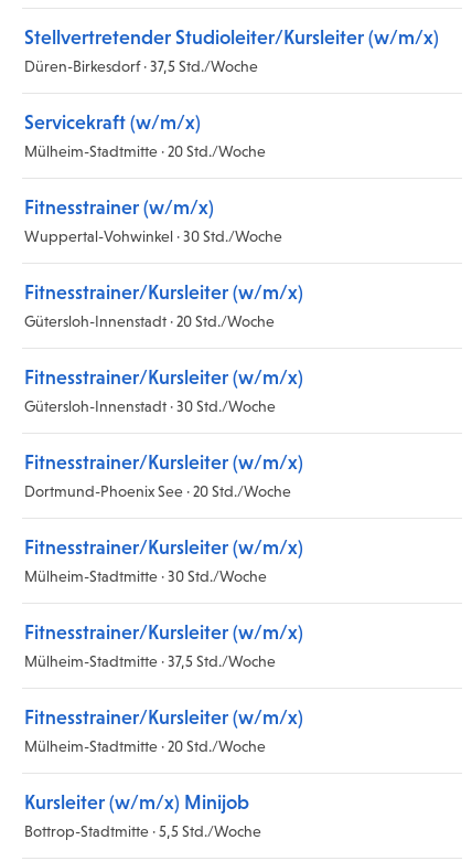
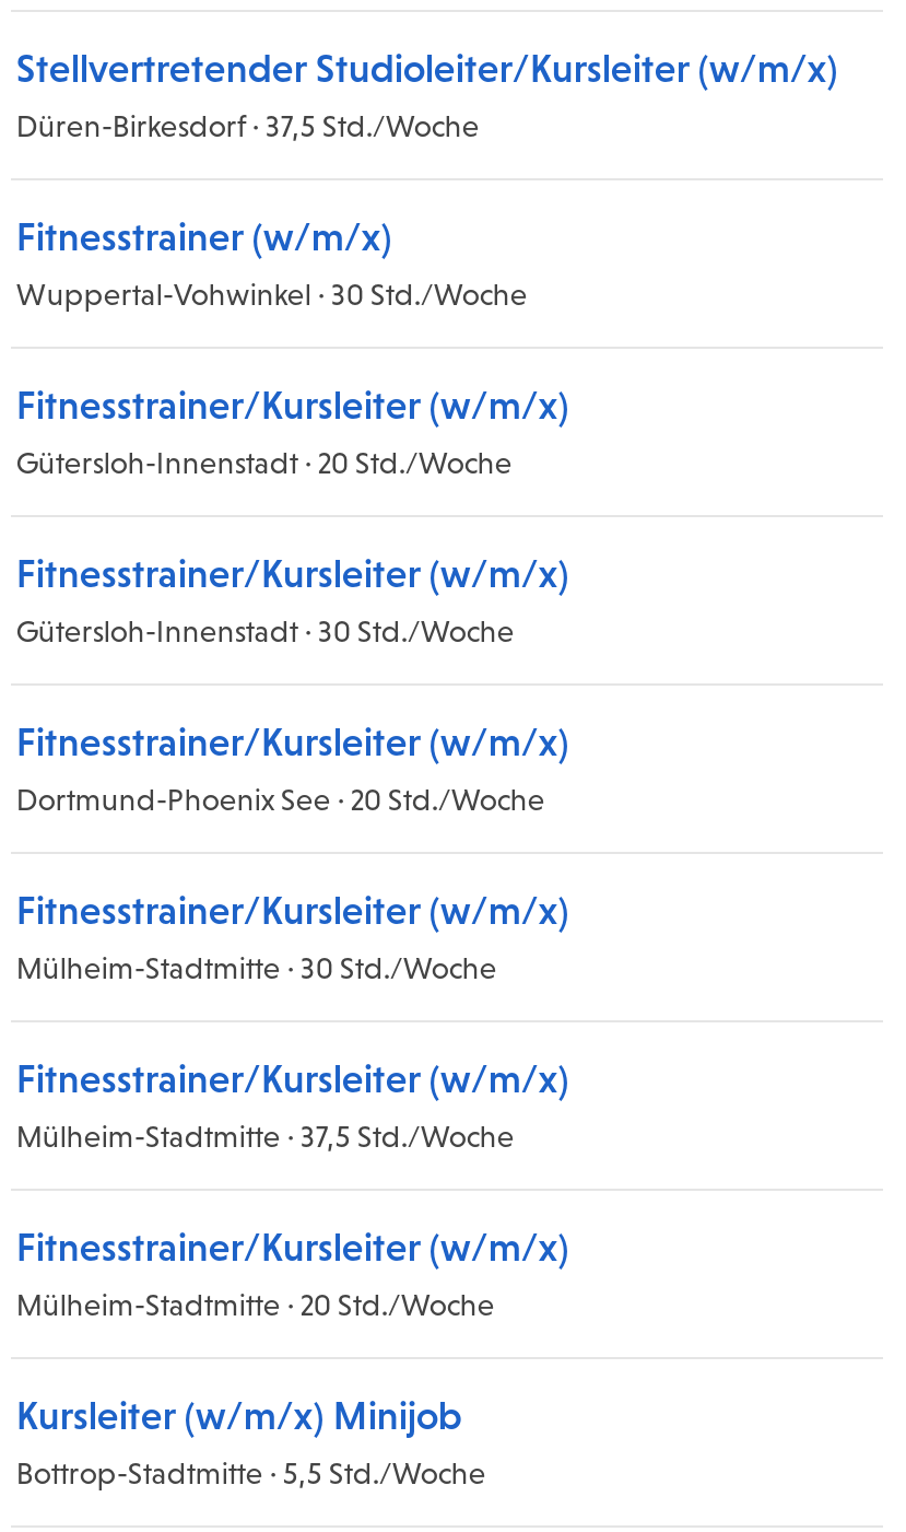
- Servicekraft (w/m/x)
- Mülheim-Stadtmitte · 20 Std./Woche
